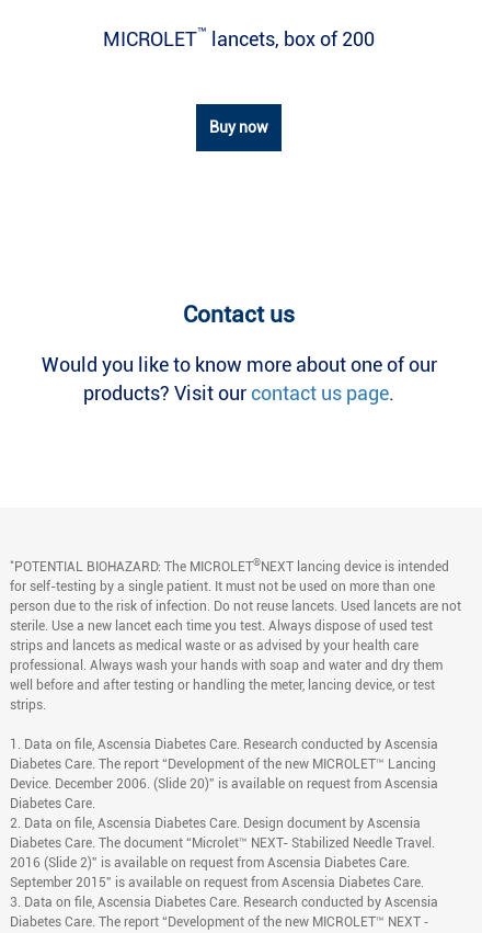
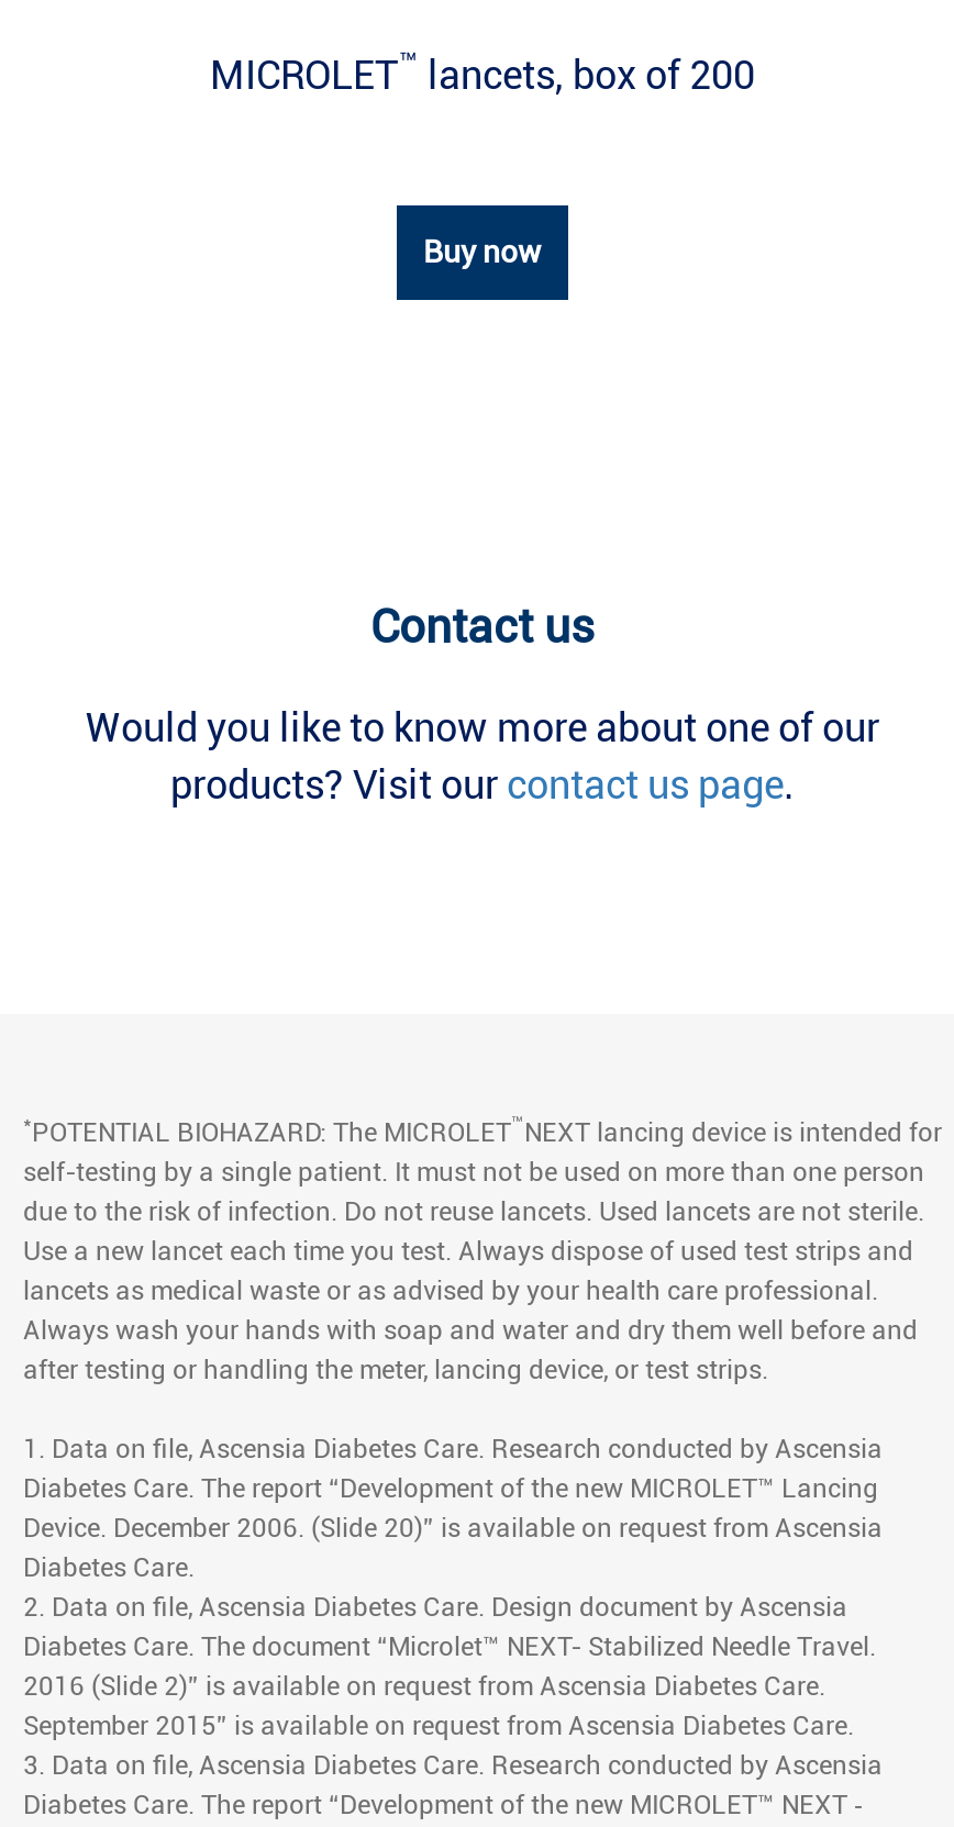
- *POTENTIAL BIOHAZARD: The MICROLET®NEXT lancing device is intended
- for self-testing by a single patient. It must not be used on more than one
- person due to the risk of infection. Do not reuse lancets. Used lancets are not
- sterile. Use a new lancet each time you test. Always dispose of used test
- strips and lancets as medical waste or as advised by your health care
- professional. Always wash your hands with soap and water and dry them
- well before and after testing or handling the meter, lancing device, or test
- strips.
+ *POTENTIAL BIOHAZARD: The MICROLET™NEXT lancing device is intended for
+ self-testing by a single patient. It must not be used on more than one person
+ due to the risk of infection. Do not reuse lancets. Used lancets are not sterile.
+ Use a new lancet each time you test. Always dispose of used test strips and
+ lancets as medical waste or as advised by your health care professional.
+ Always wash your hands with soap and water and dry them well before and
+ after testing or handling the meter, lancing device, or test strips.
